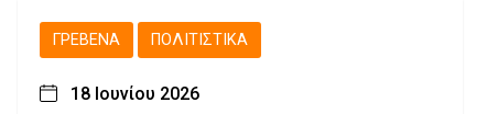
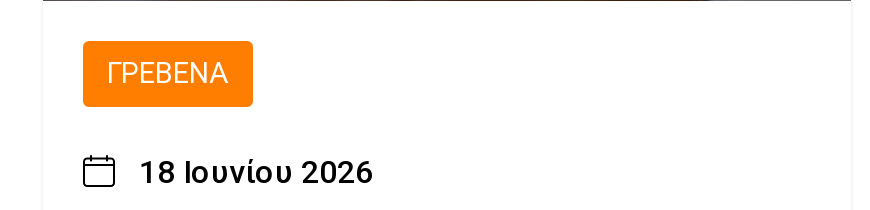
- ΠΟΛΙΤΙΣΤΙΚΆ
